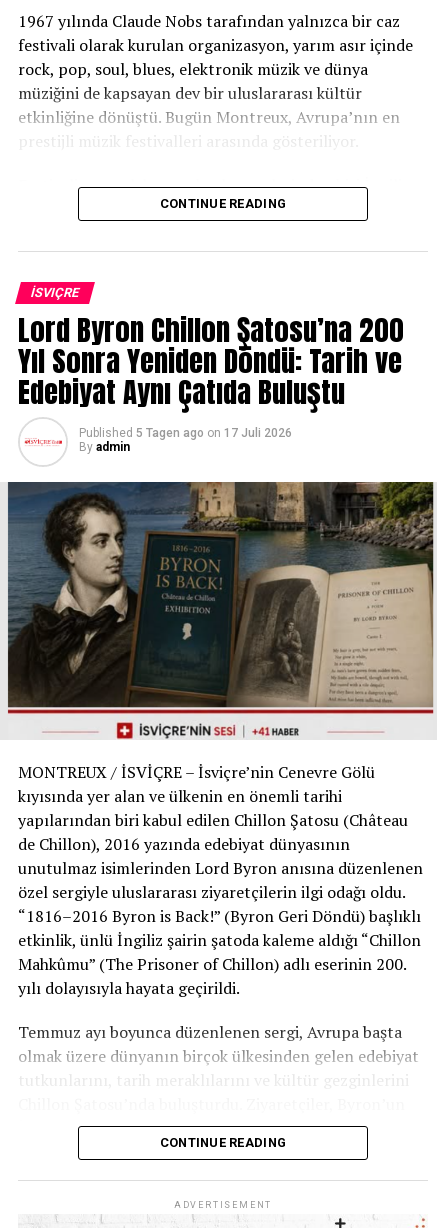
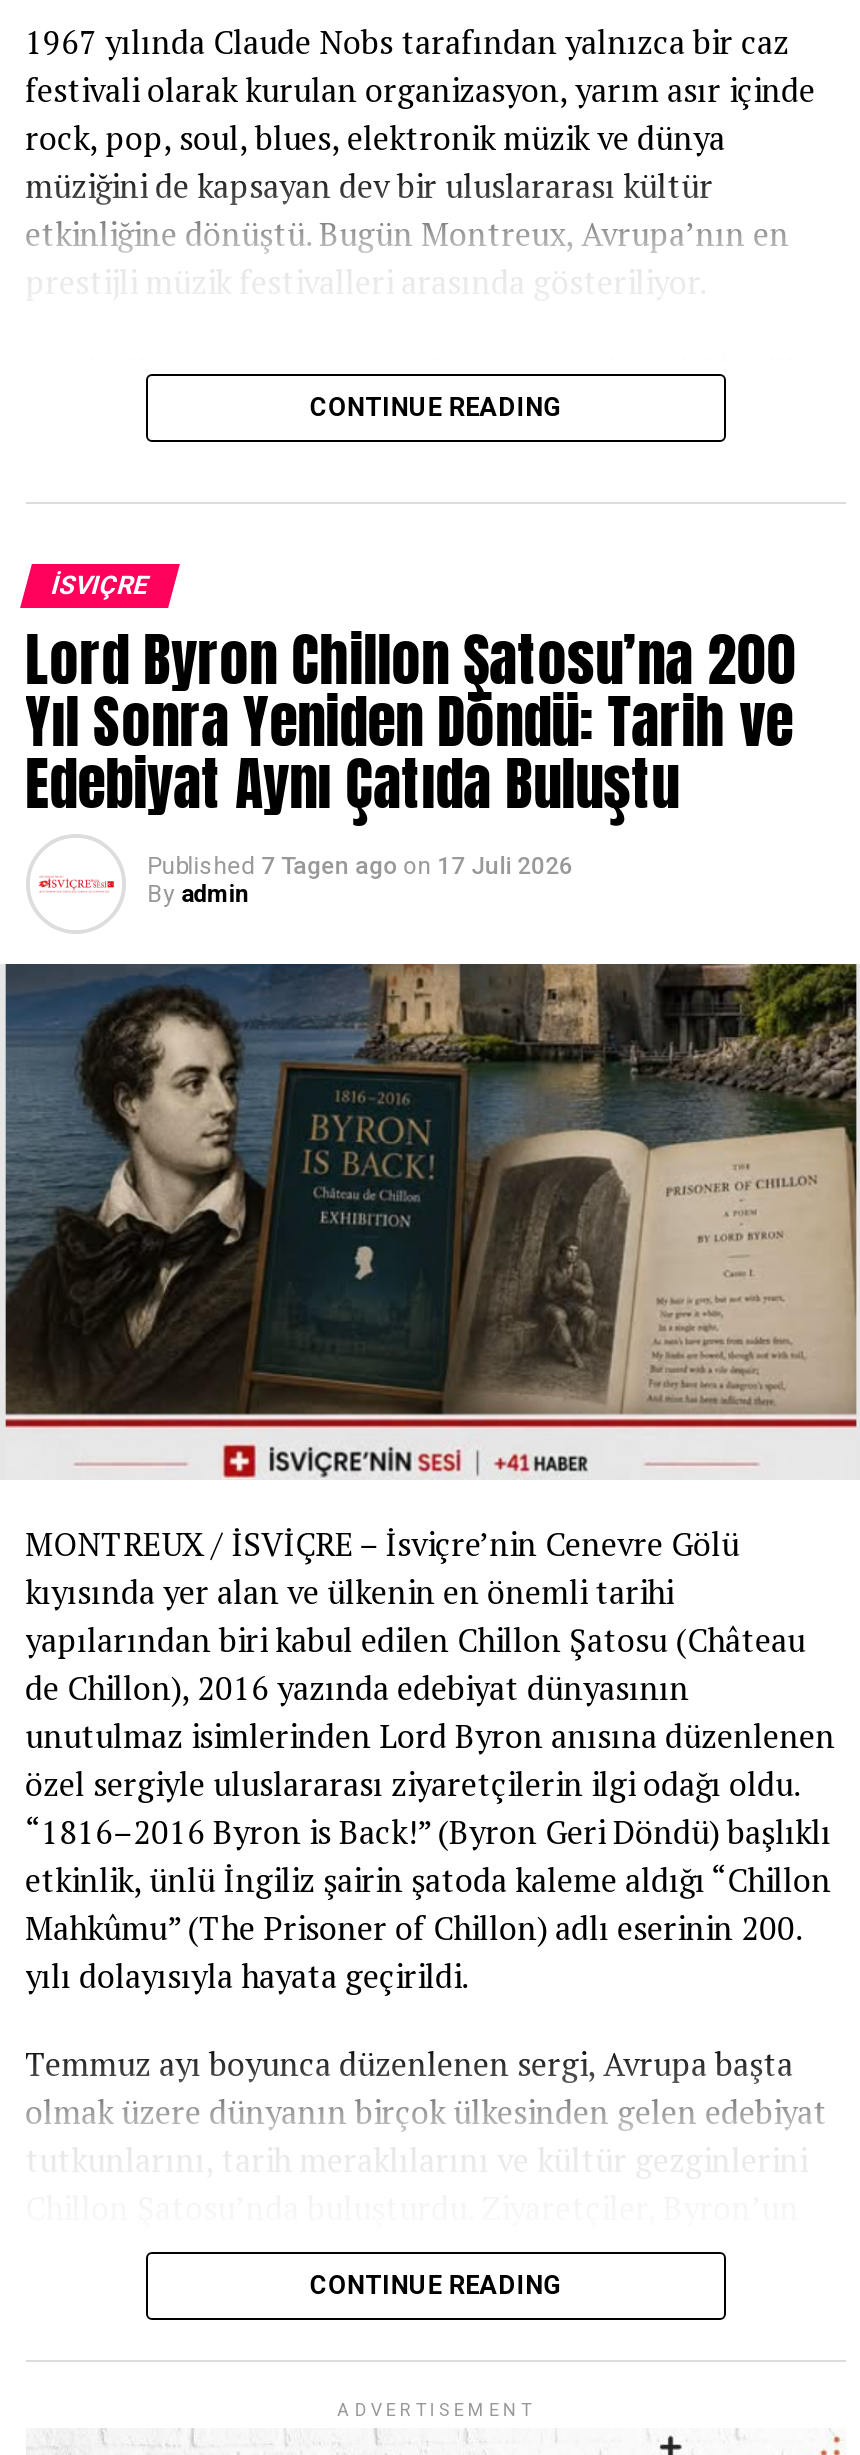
- Published 5 Tagen ago on 17 Juli 2026
+ Published 7 Tagen ago on 17 Juli 2026
